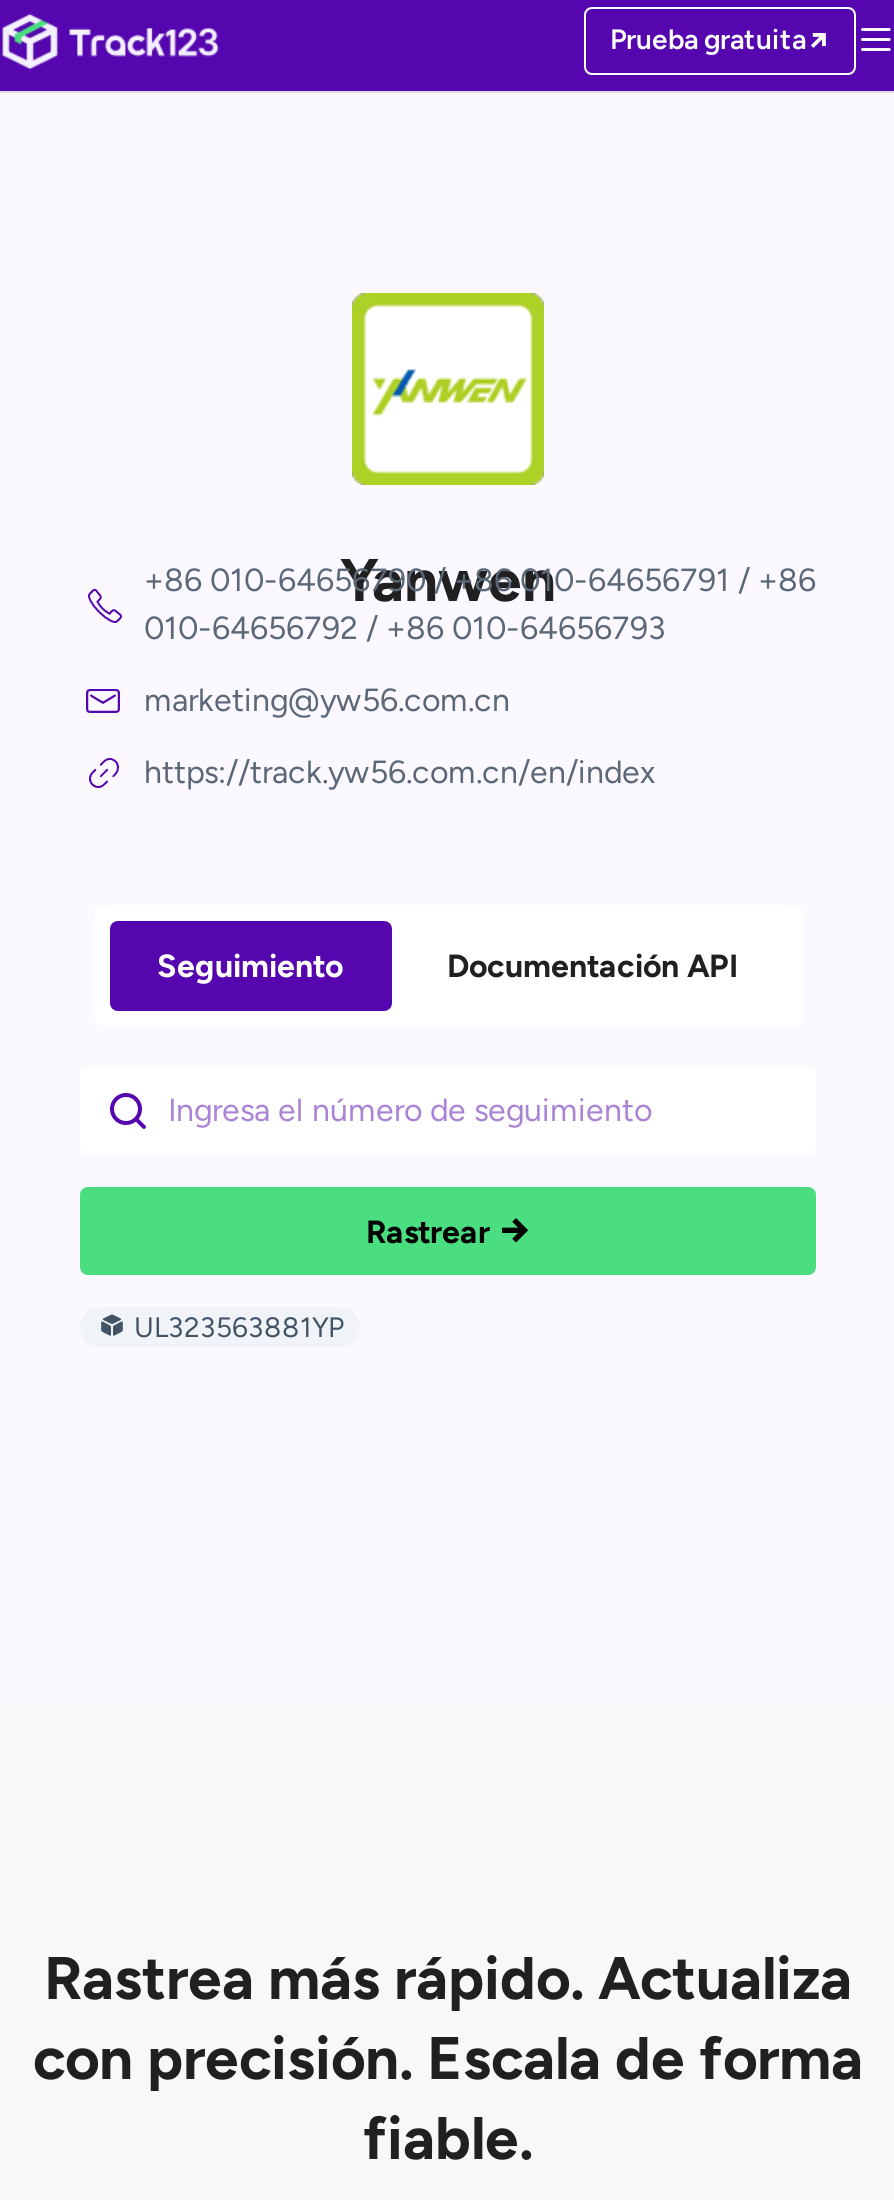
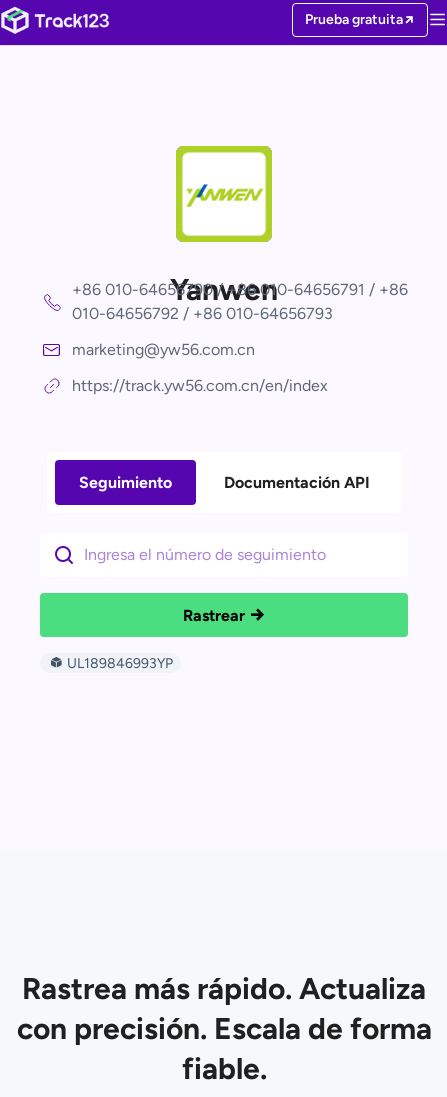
- UL323563881YP
+ UL189846993YP
